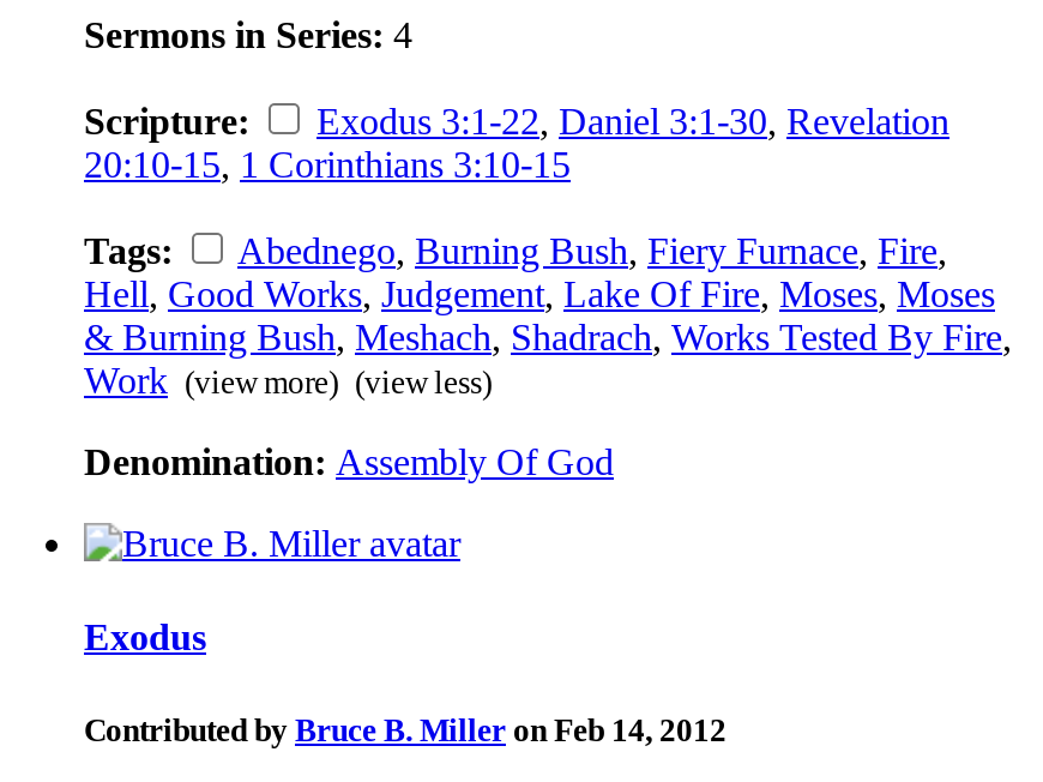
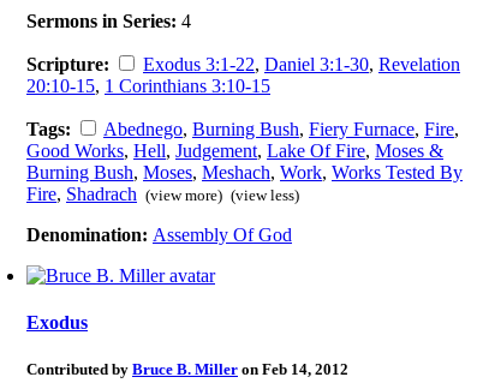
- Hell, Good Works, Judgement, Lake Of Fire, Moses, Moses
- & Burning Bush, Meshach, Shadrach, Works Tested By Fire,
- Work (view more) (view less)
+ Good Works, Hell, Judgement, Lake Of Fire, Moses &
+ Burning Bush, Moses, Meshach, Work, Works Tested By
+ Fire, Shadrach (view more) (view less)
